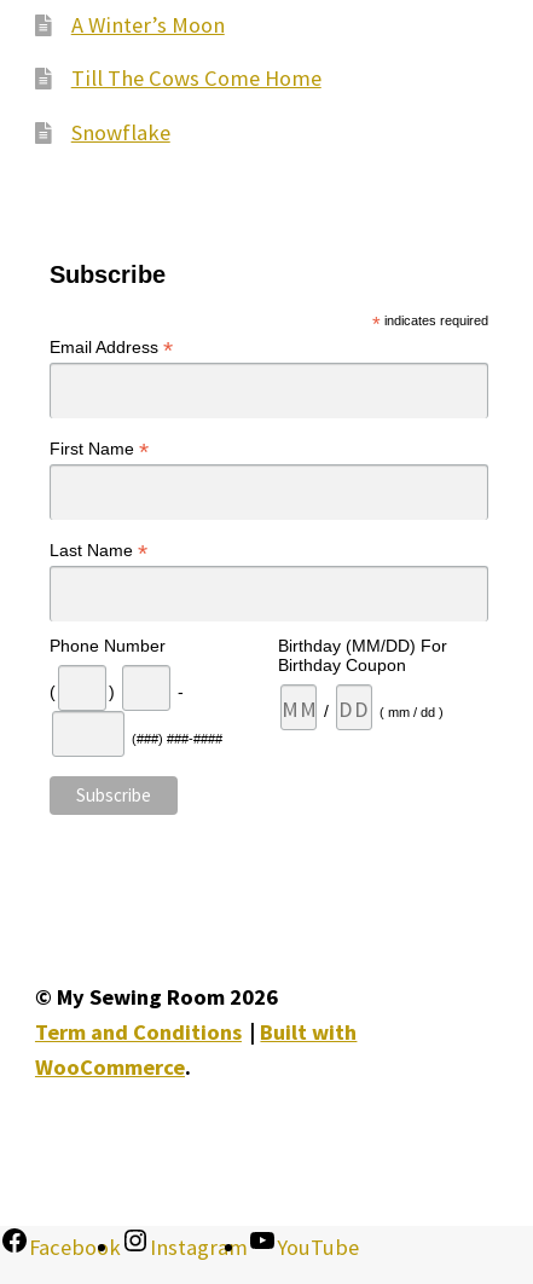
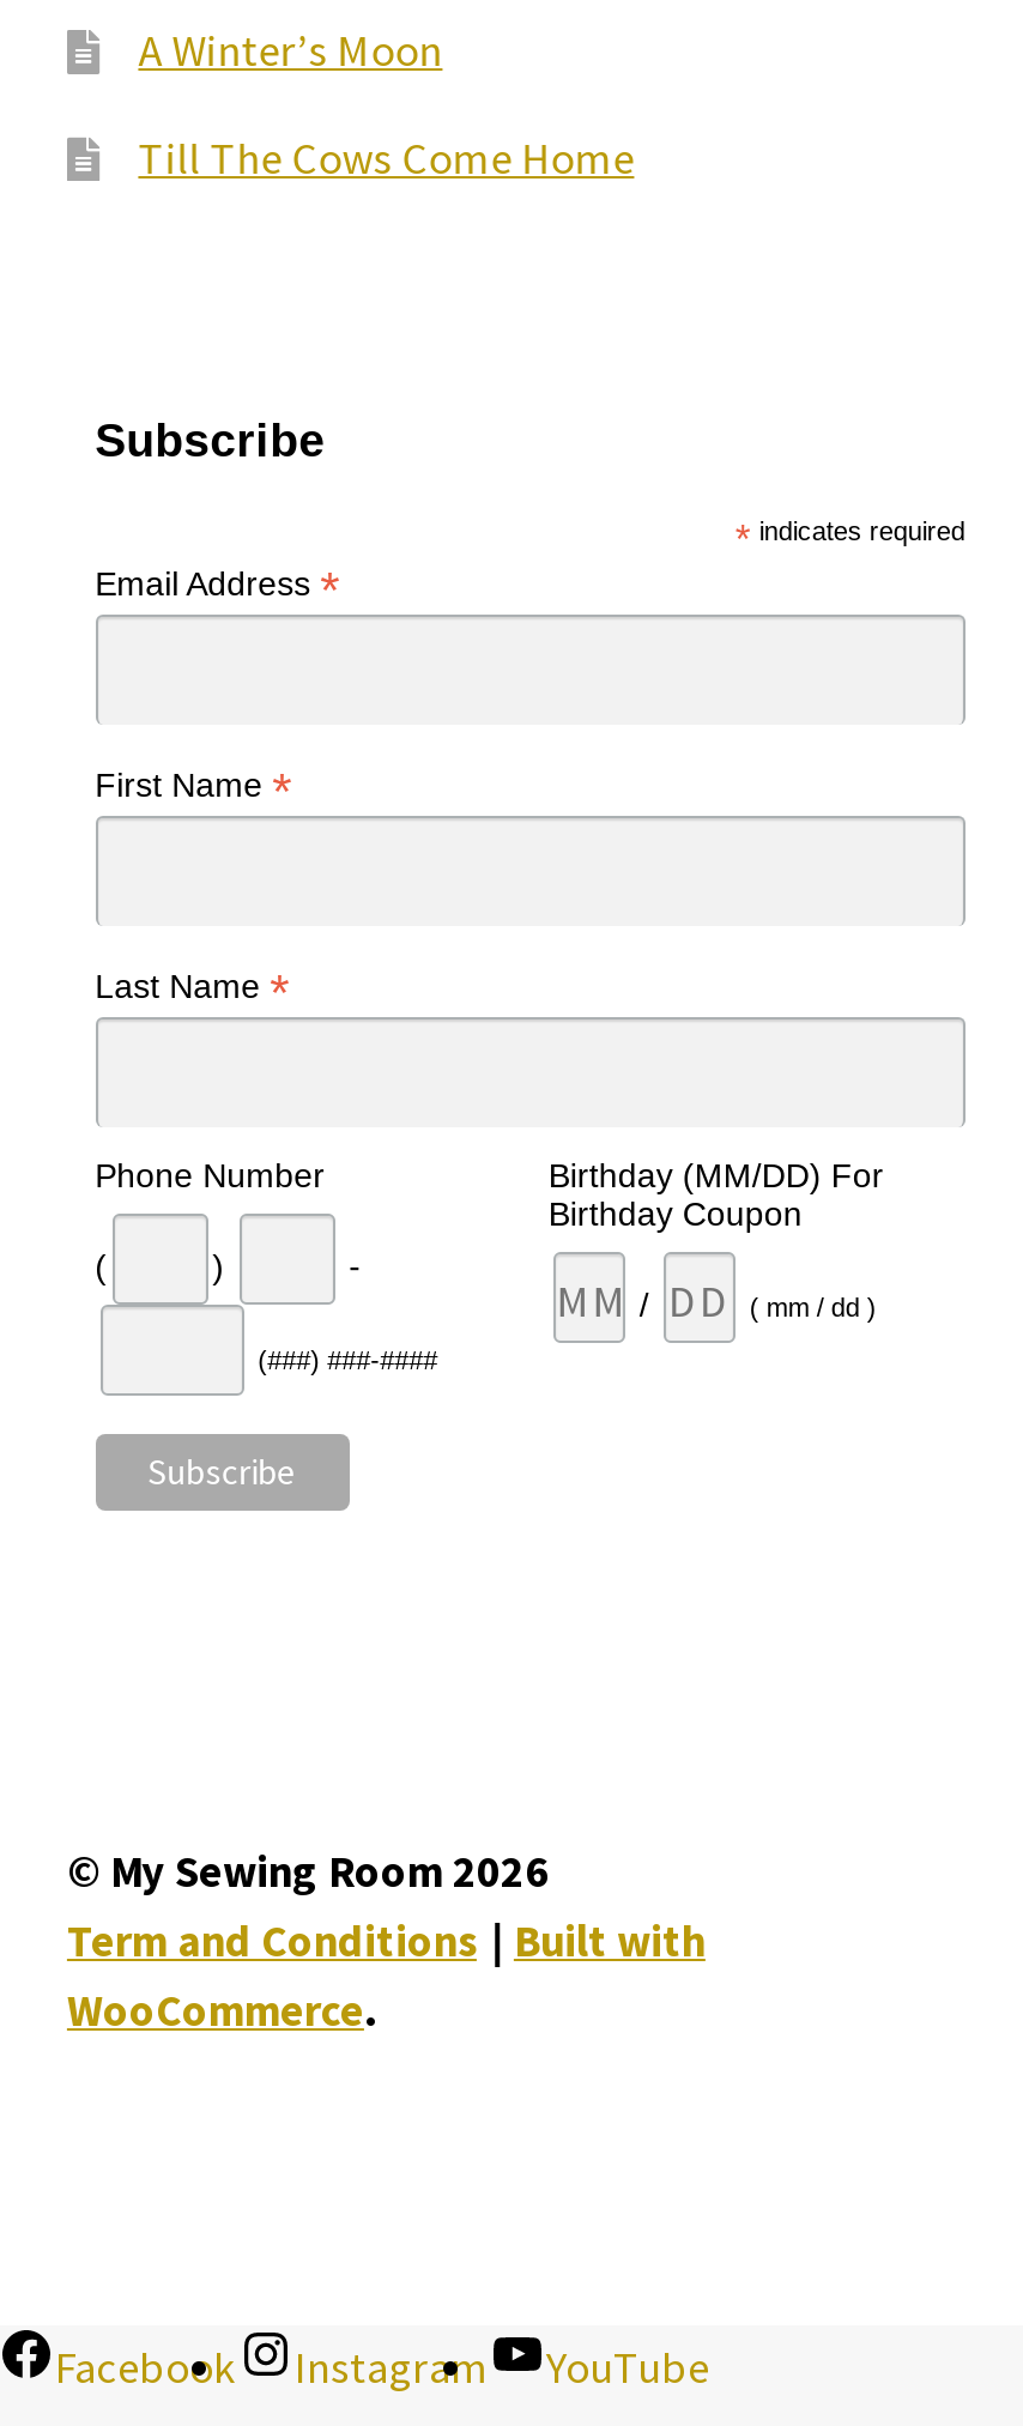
- Snowflake
